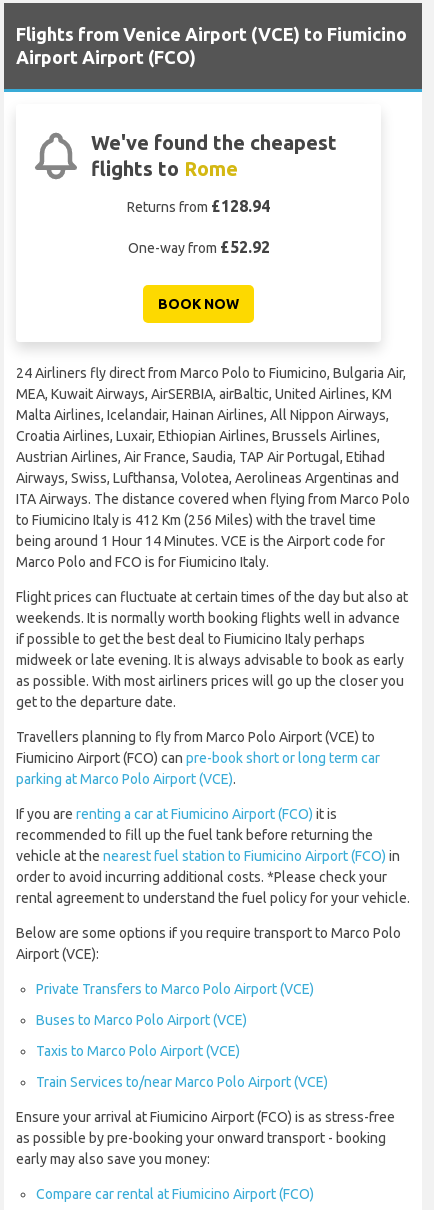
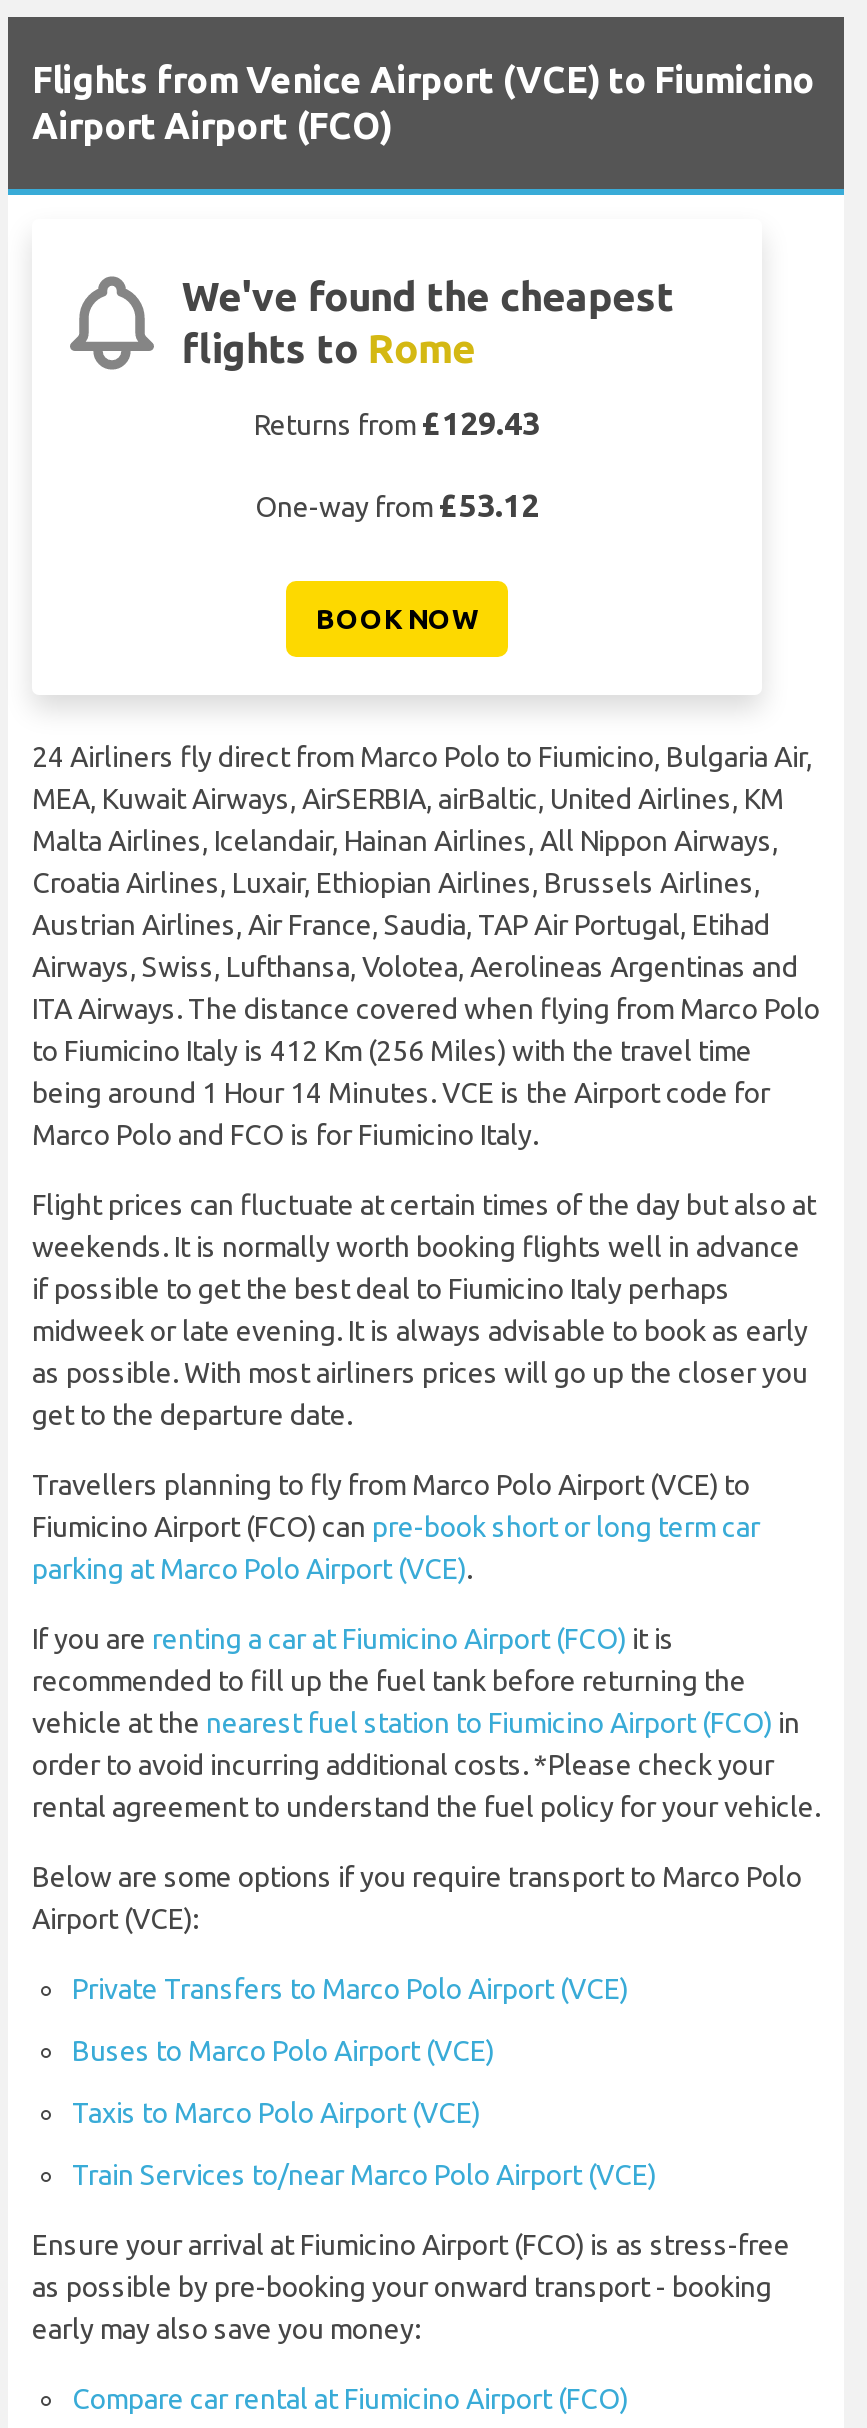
- Returns from £128.94
+ Returns from £129.43

- One-way from £52.92
+ One-way from £53.12
